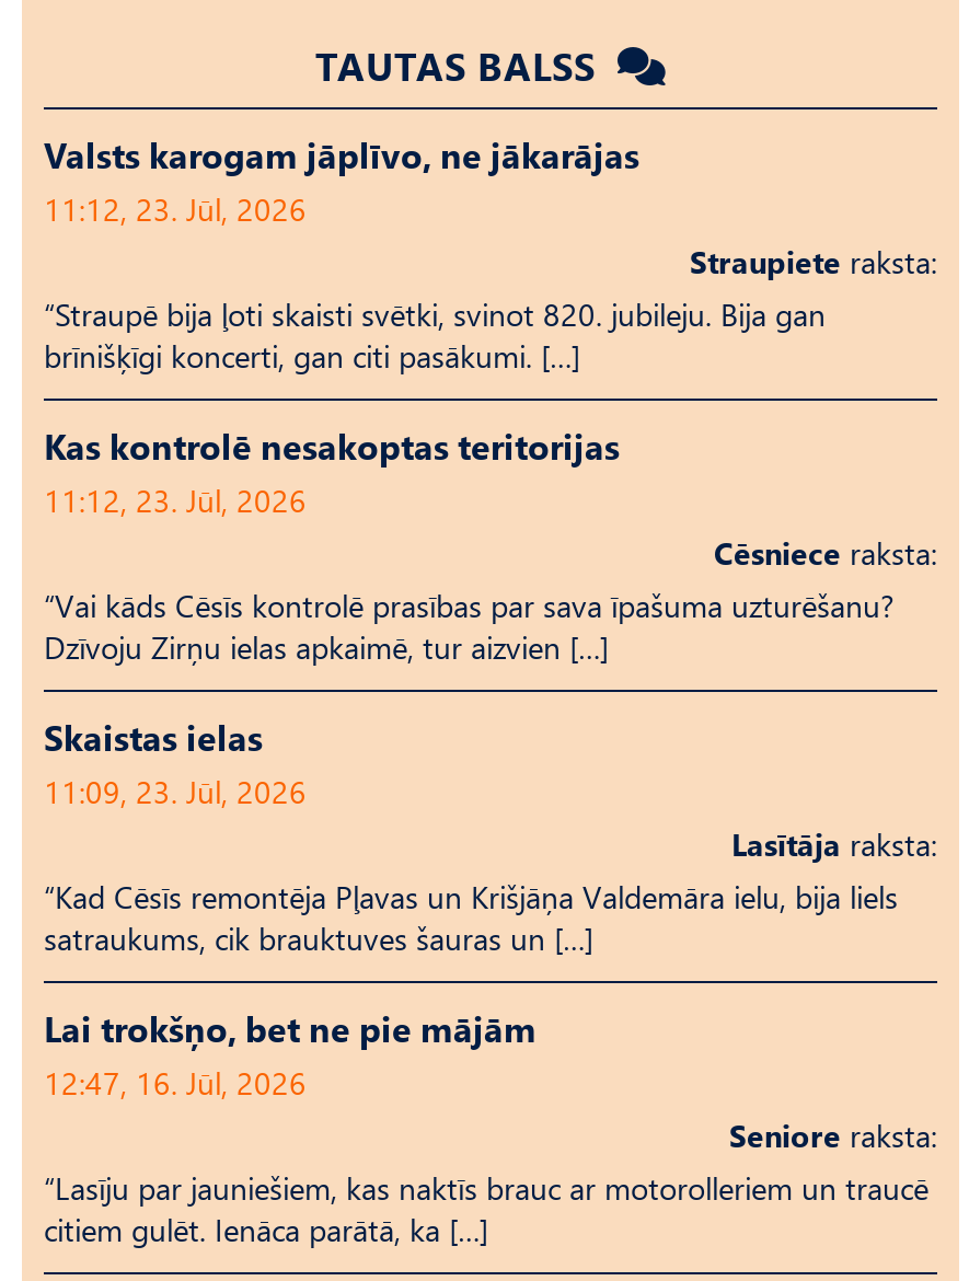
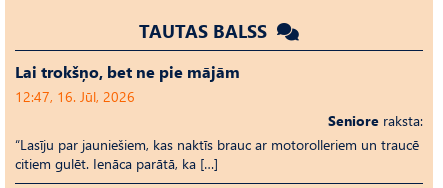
- Valsts karogam jāplīvo, ne jākarājas
- 11:12, 23. Jūl, 2026
- Straupiete raksta:
- “Straupē bija ļoti skaisti svētki, svinot 820. jubileju. Bija gan
- brīnišķīgi koncerti, gan citi pasākumi. […]
- Kas kontrolē nesakoptas teritorijas
- 11:12, 23. Jūl, 2026
- Cēsniece raksta:
- “Vai kāds Cēsīs kontrolē prasības par sava īpašuma uzturēšanu?
- Dzīvoju Zirņu ielas apkaimē, tur aizvien […]
- Skaistas ielas
- 11:09, 23. Jūl, 2026
- Lasītāja raksta:
- “Kad Cēsīs remontēja Pļavas un Krišjāņa Valdemāra ielu, bija liels
- satraukums, cik brauktuves šauras un […]
